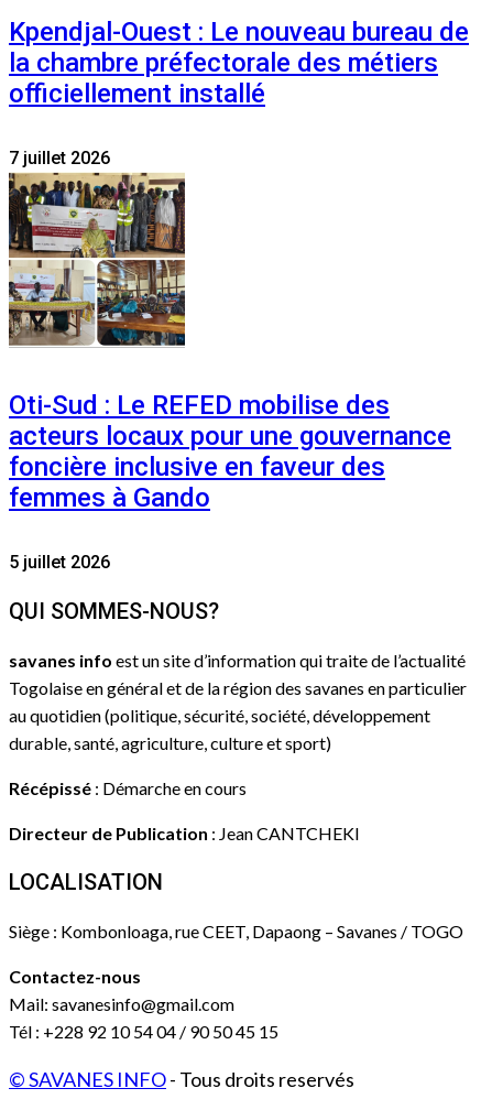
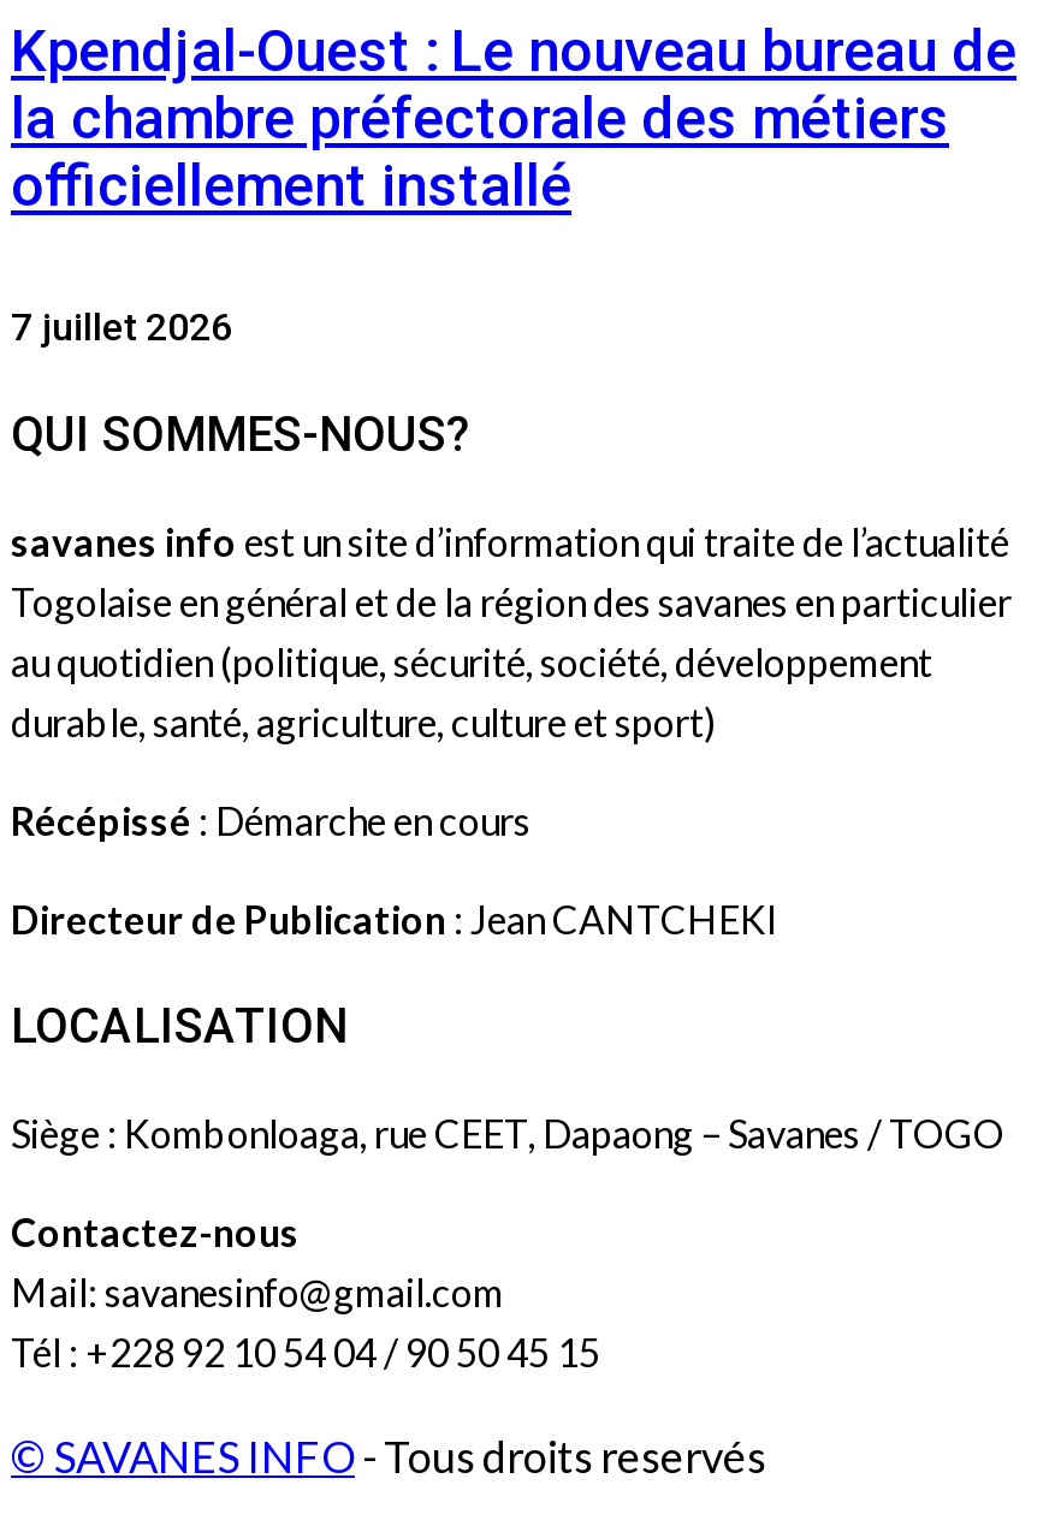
- [image]
- Oti-Sud : Le REFED mobilise des
- acteurs locaux pour une gouvernance
- foncière inclusive en faveur des
- femmes à Gando
- 5 juillet 2026
